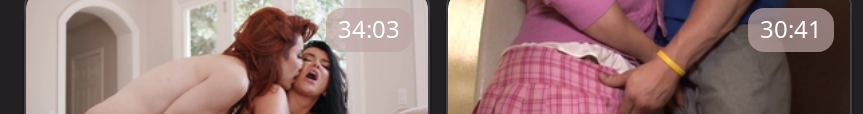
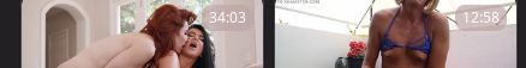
- 30:41
+ 12:58
